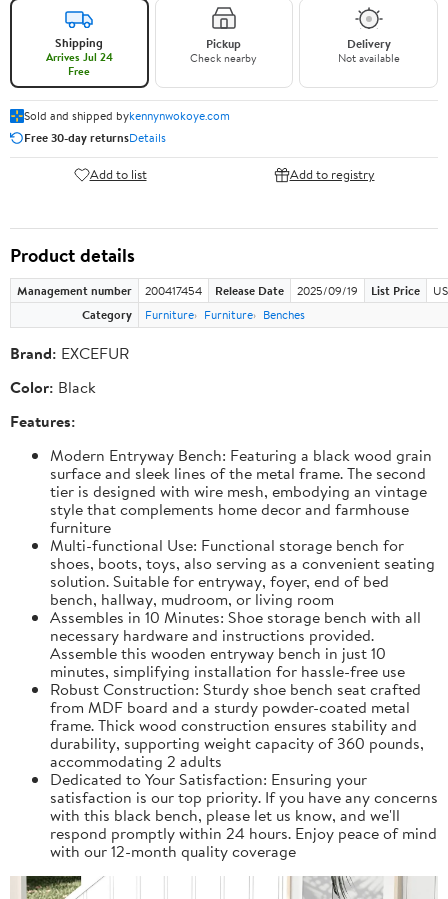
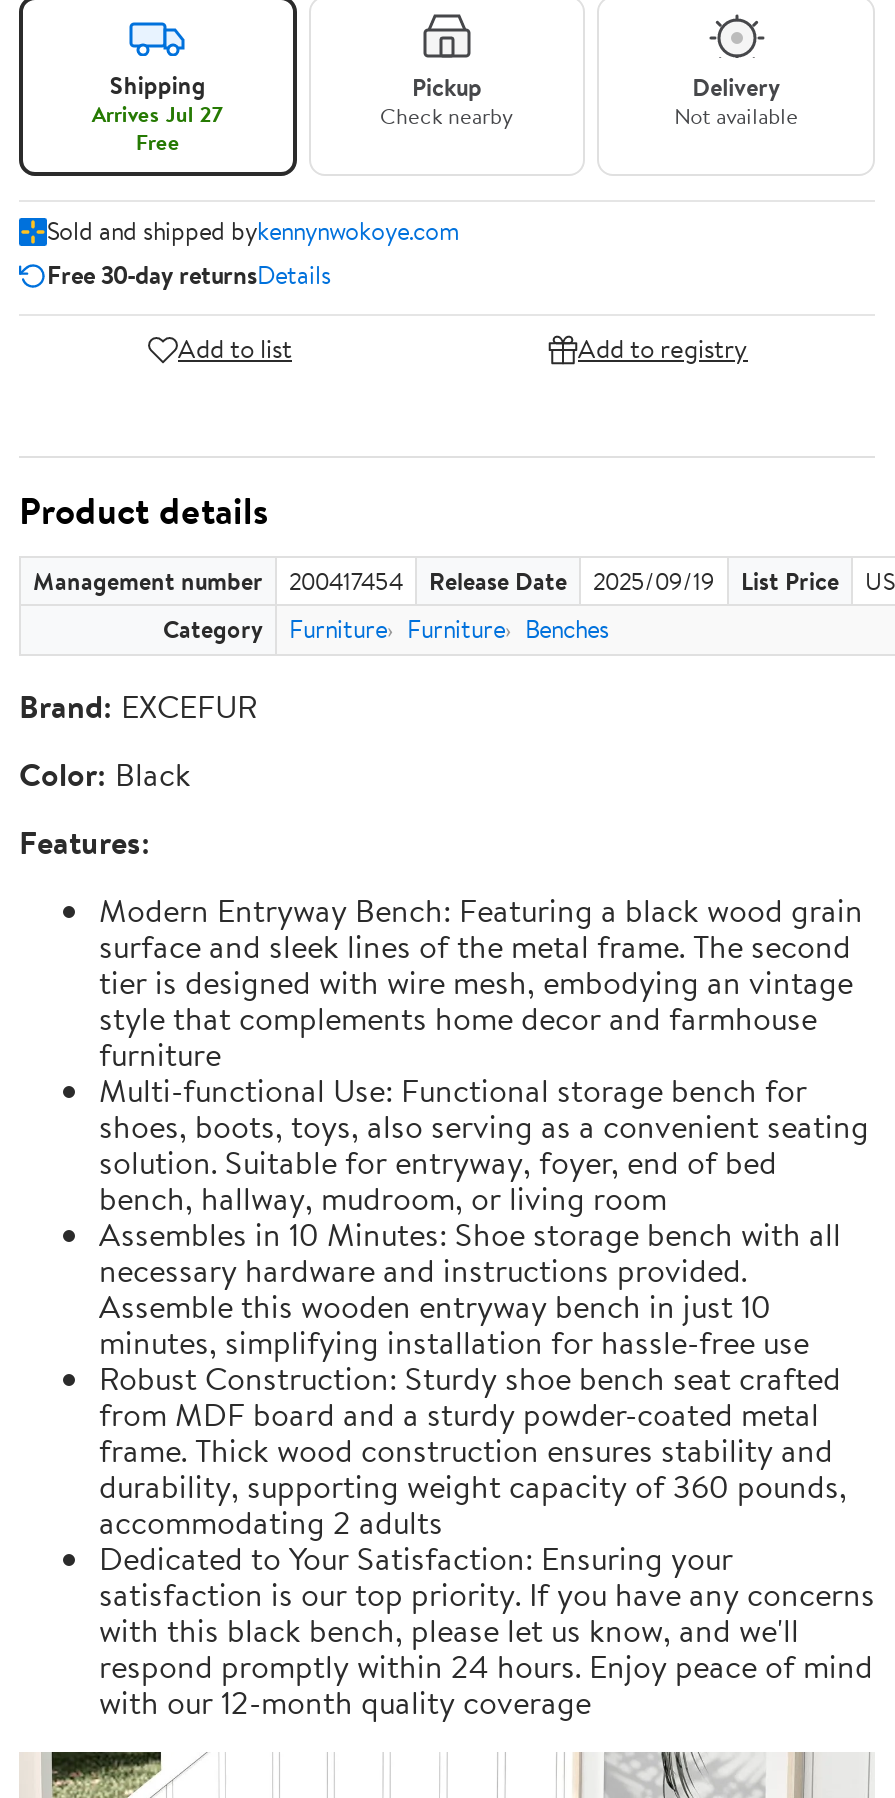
- Arrives Jul 24
+ Arrives Jul 27
